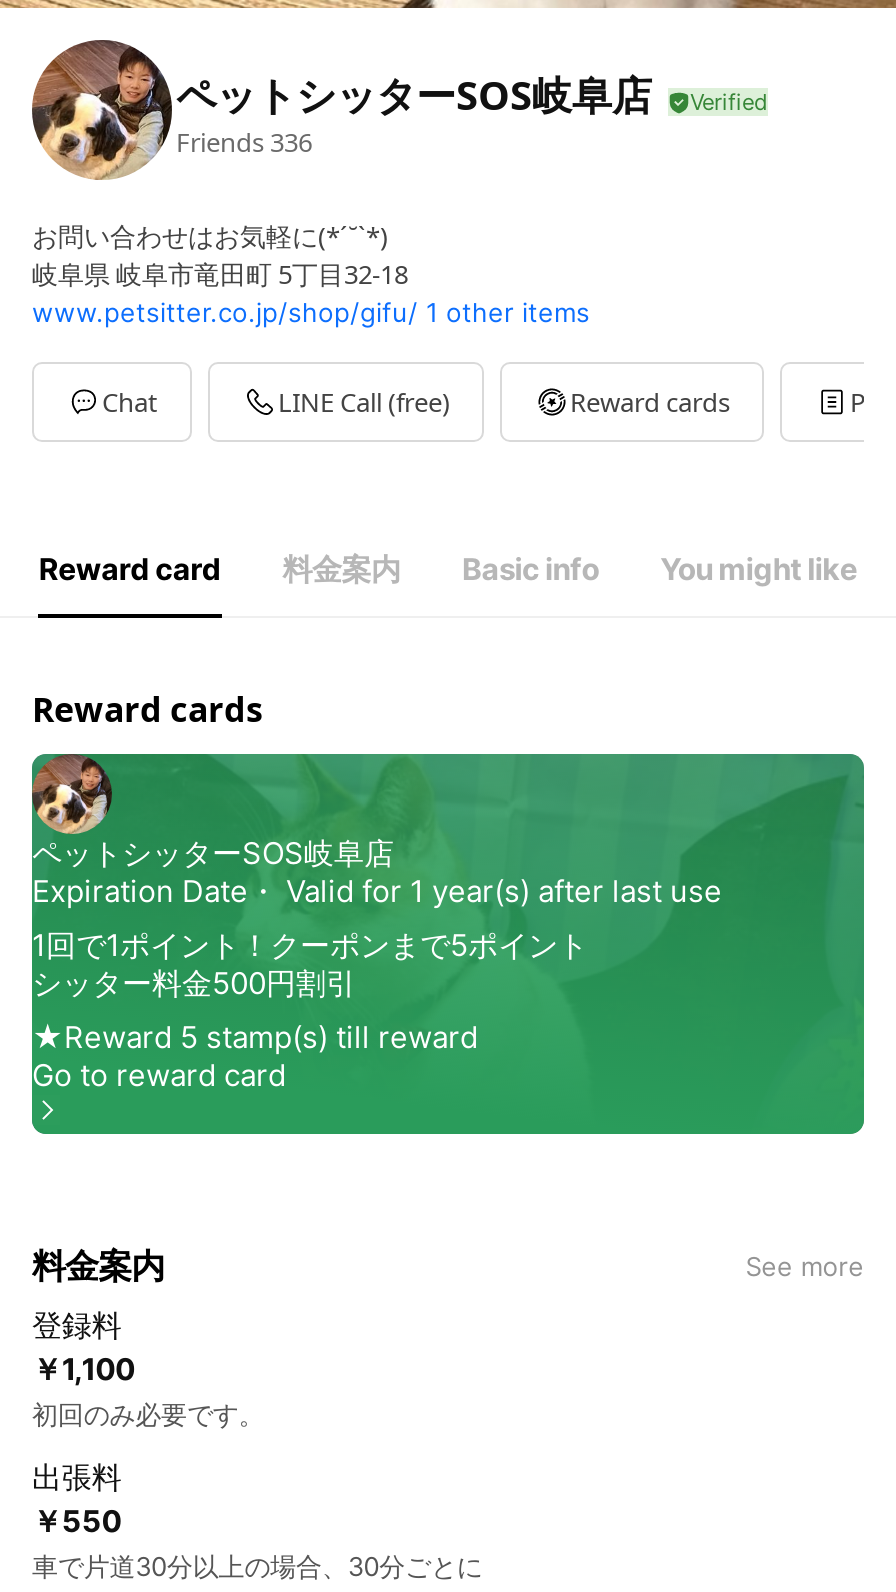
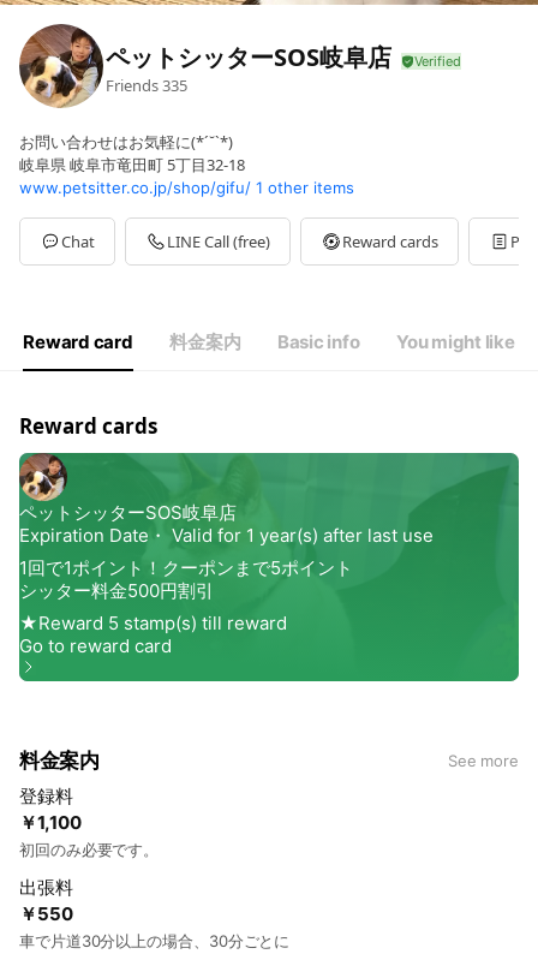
- Friends 336
+ Friends 335
